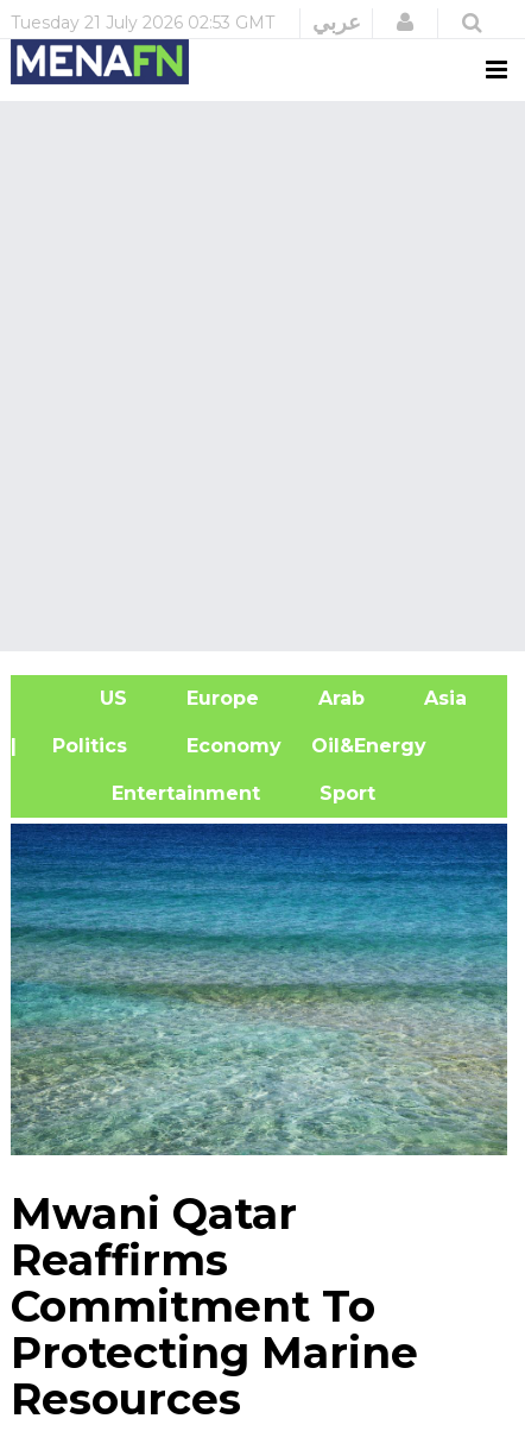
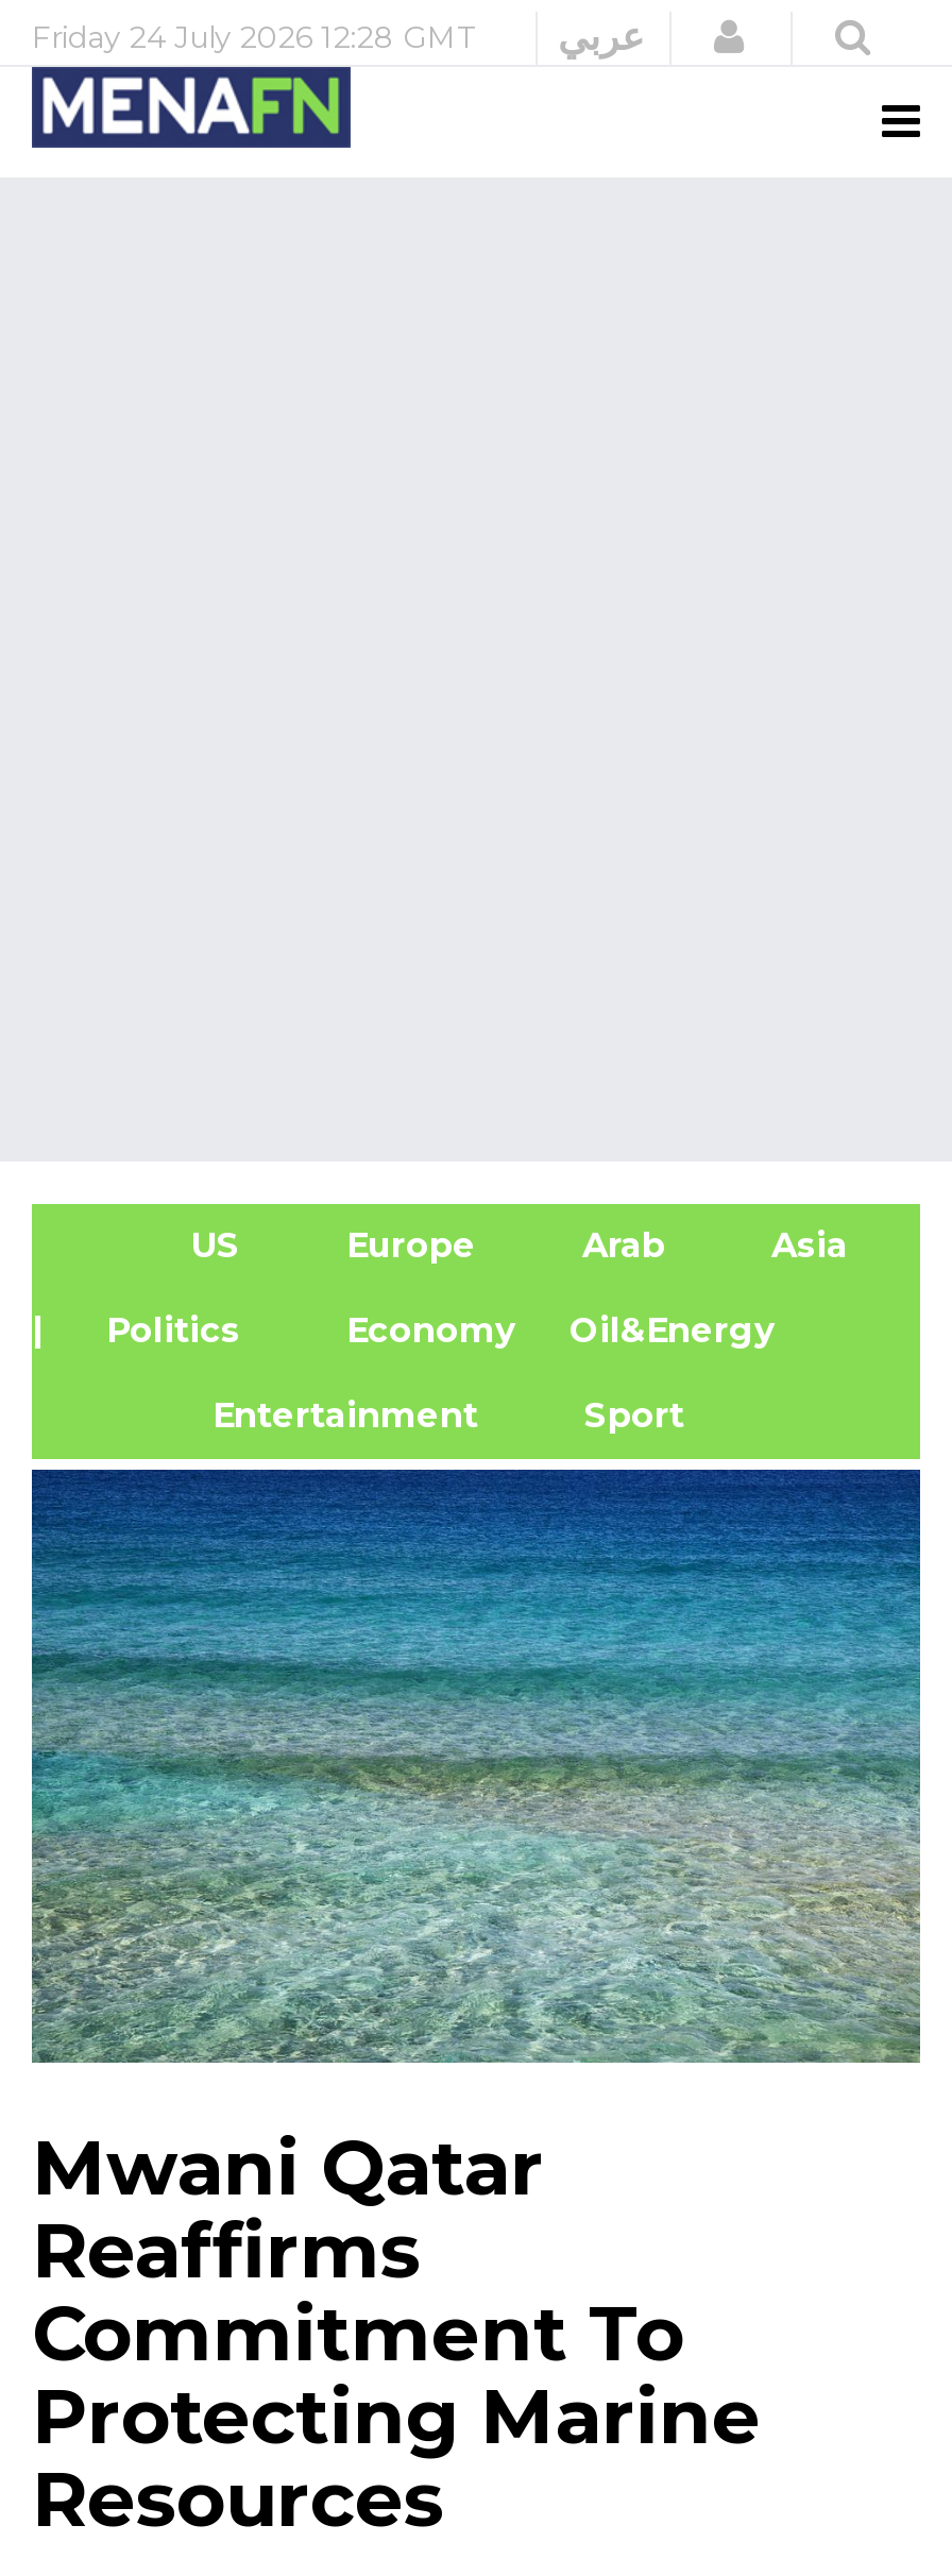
- Tuesday 21 July 2026 02:53 GMT
+ Friday 24 July 2026 12:28 GMT
